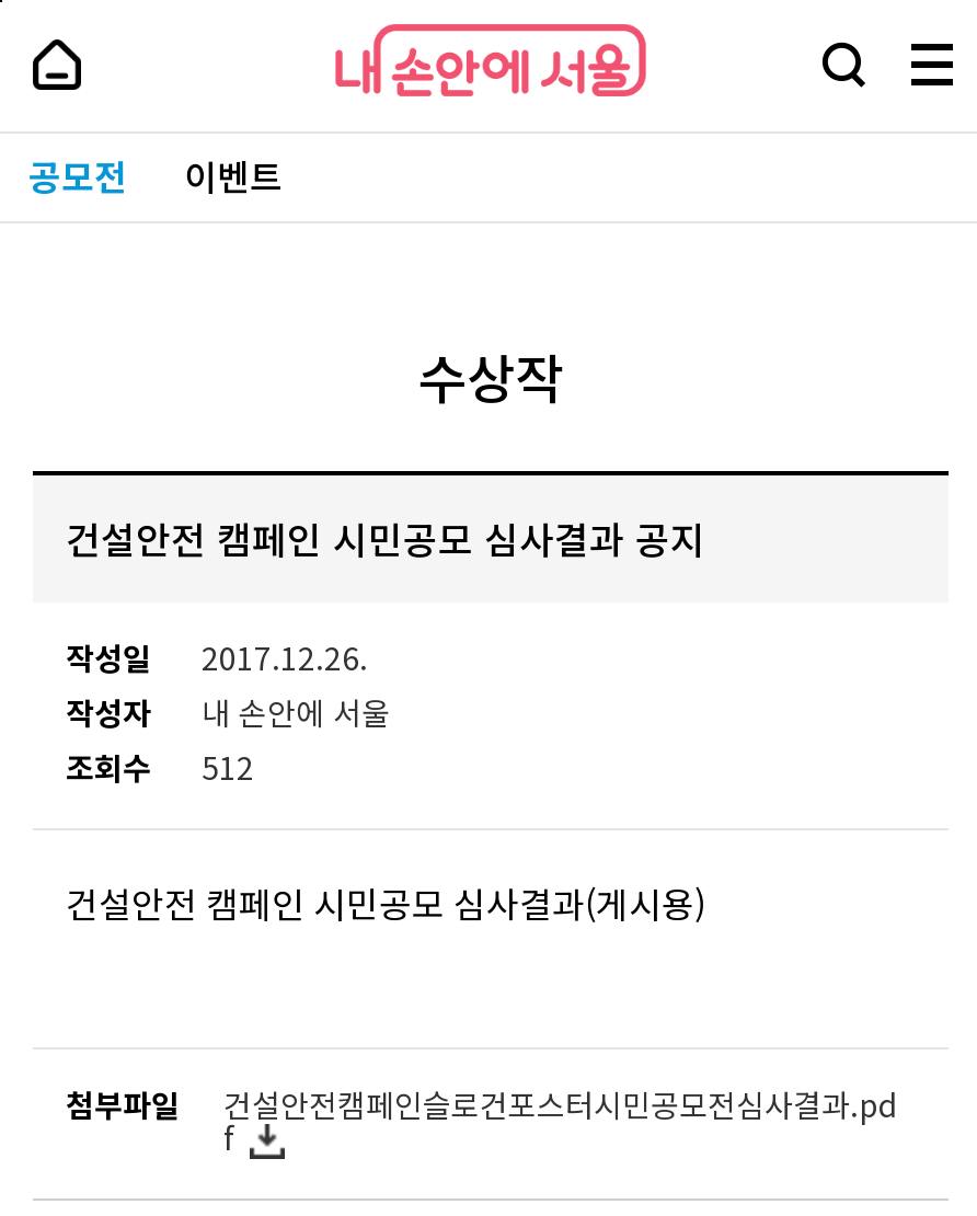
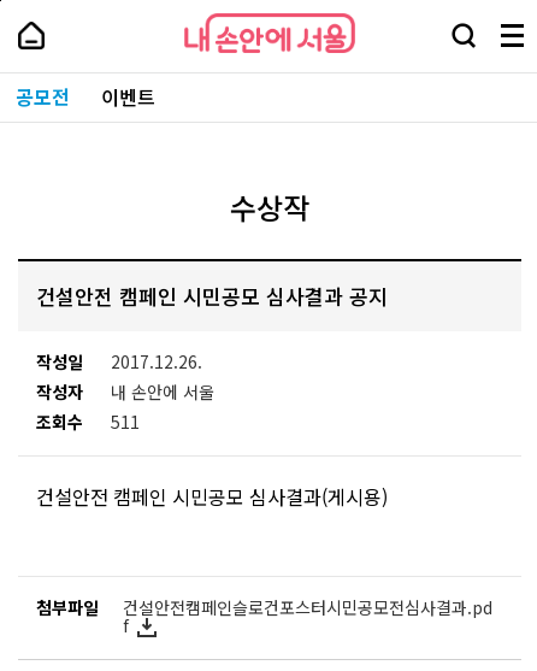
- 조회수 512
+ 조회수 511
